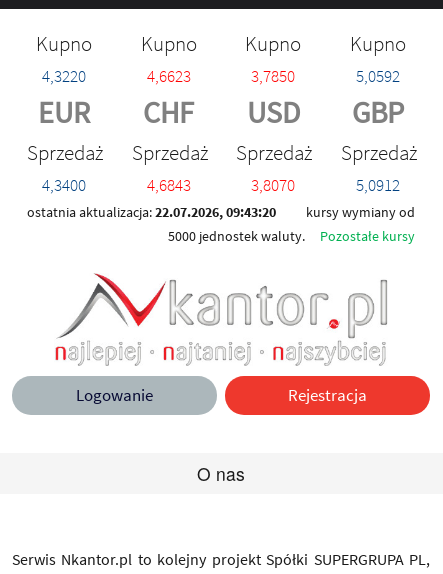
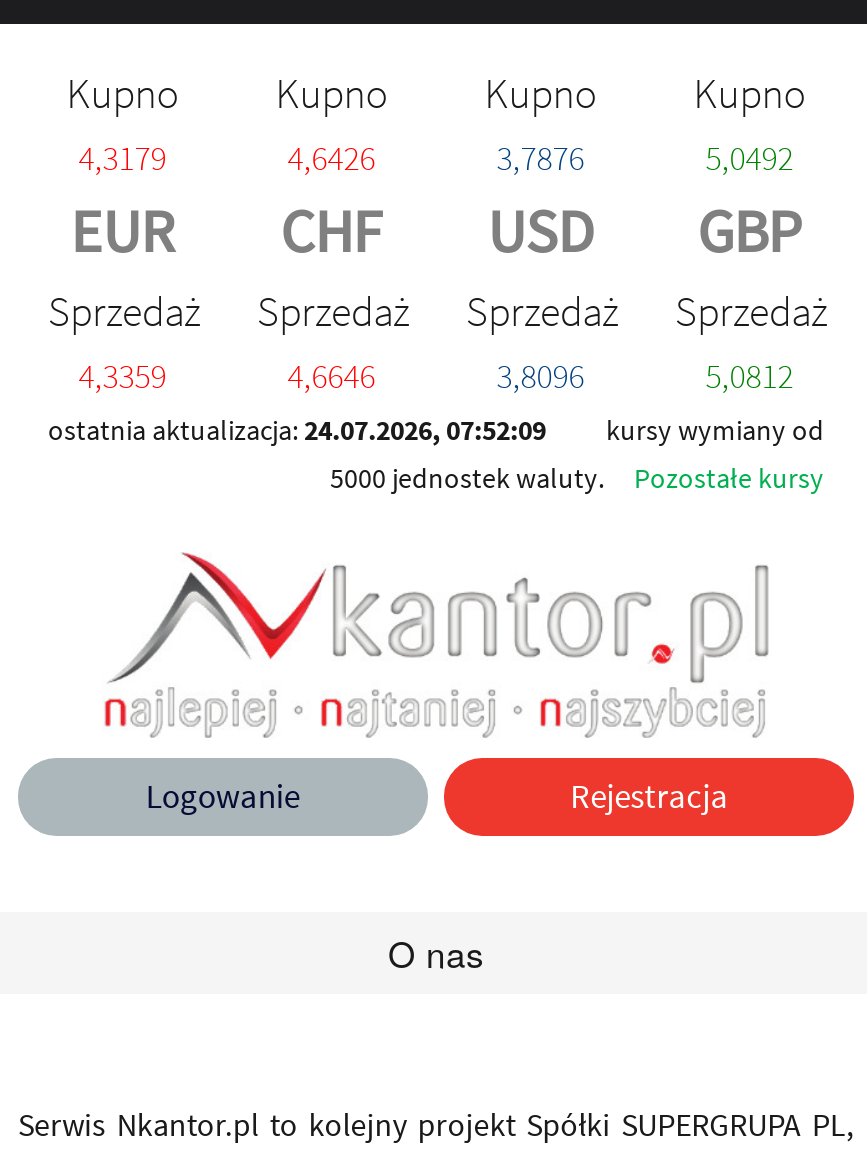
- 4,3220
+ 4,3179

- 4,6623
+ 4,6426

- 3,7850
+ 3,7876

- 5,0592
+ 5,0492

- 4,3400
+ 4,3359

- 4,6843
+ 4,6646

- 3,8070
+ 3,8096

- 5,0912
+ 5,0812

- ostatnia aktualizacja: 22.07.2026, 09:43:20
+ ostatnia aktualizacja: 24.07.2026, 07:52:09
